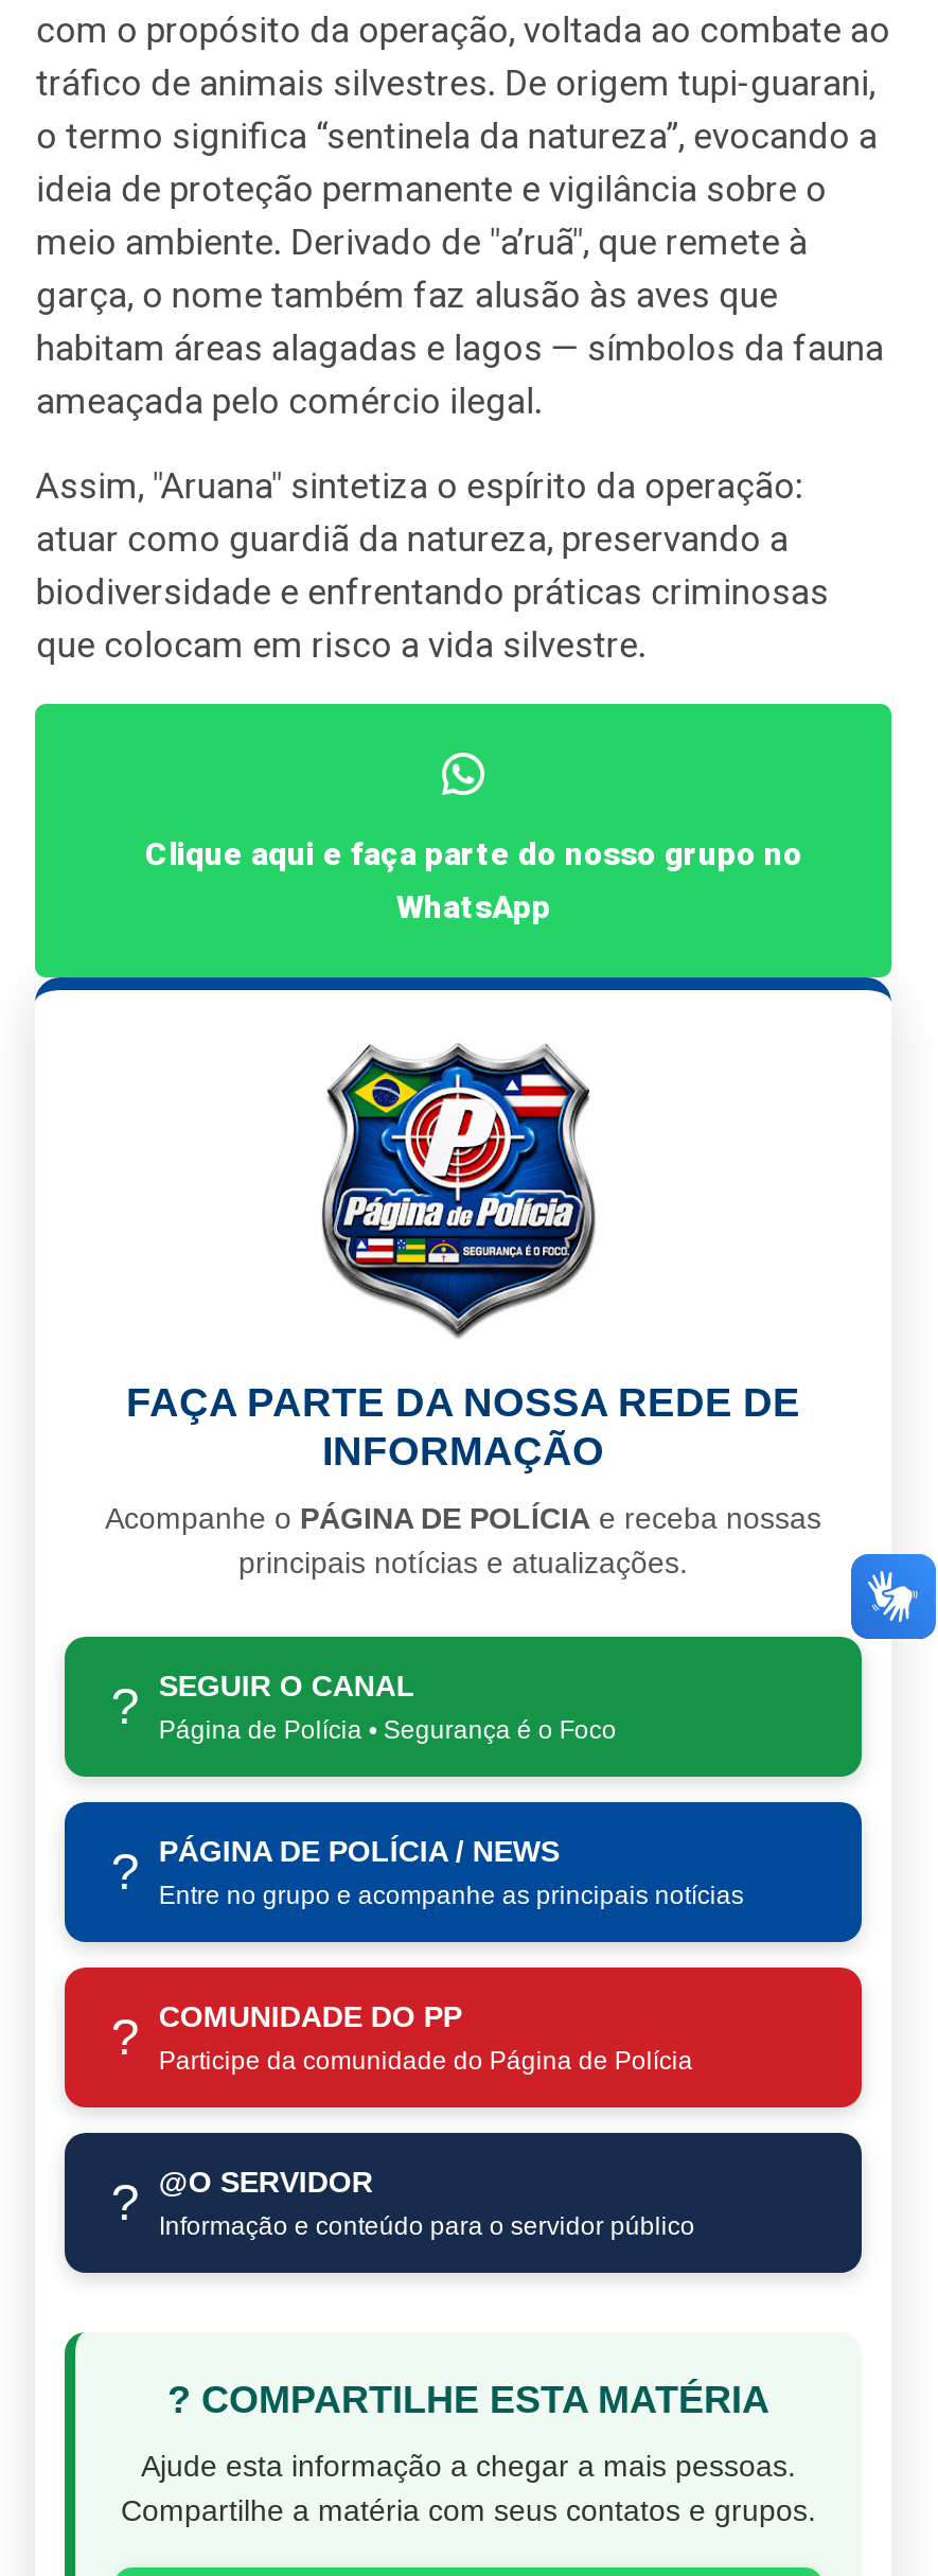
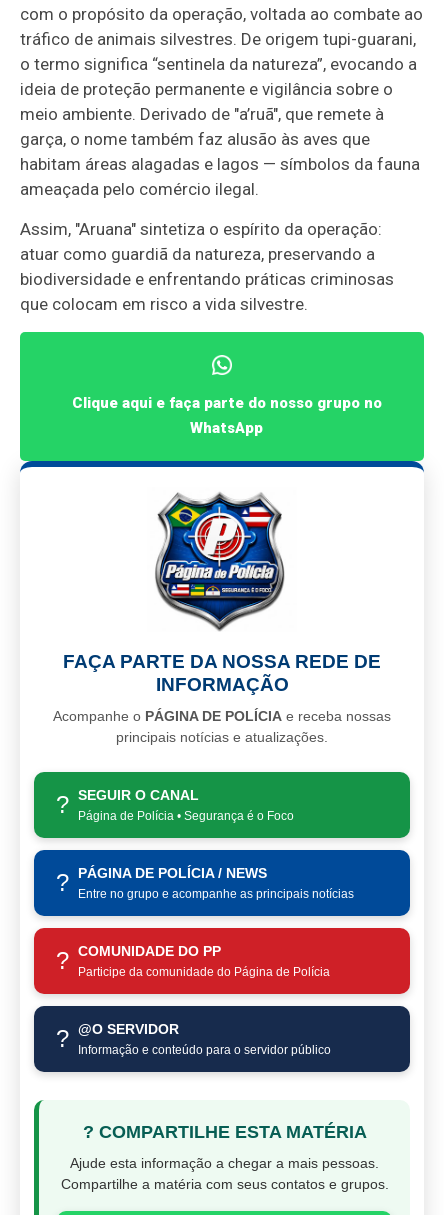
- [image]
